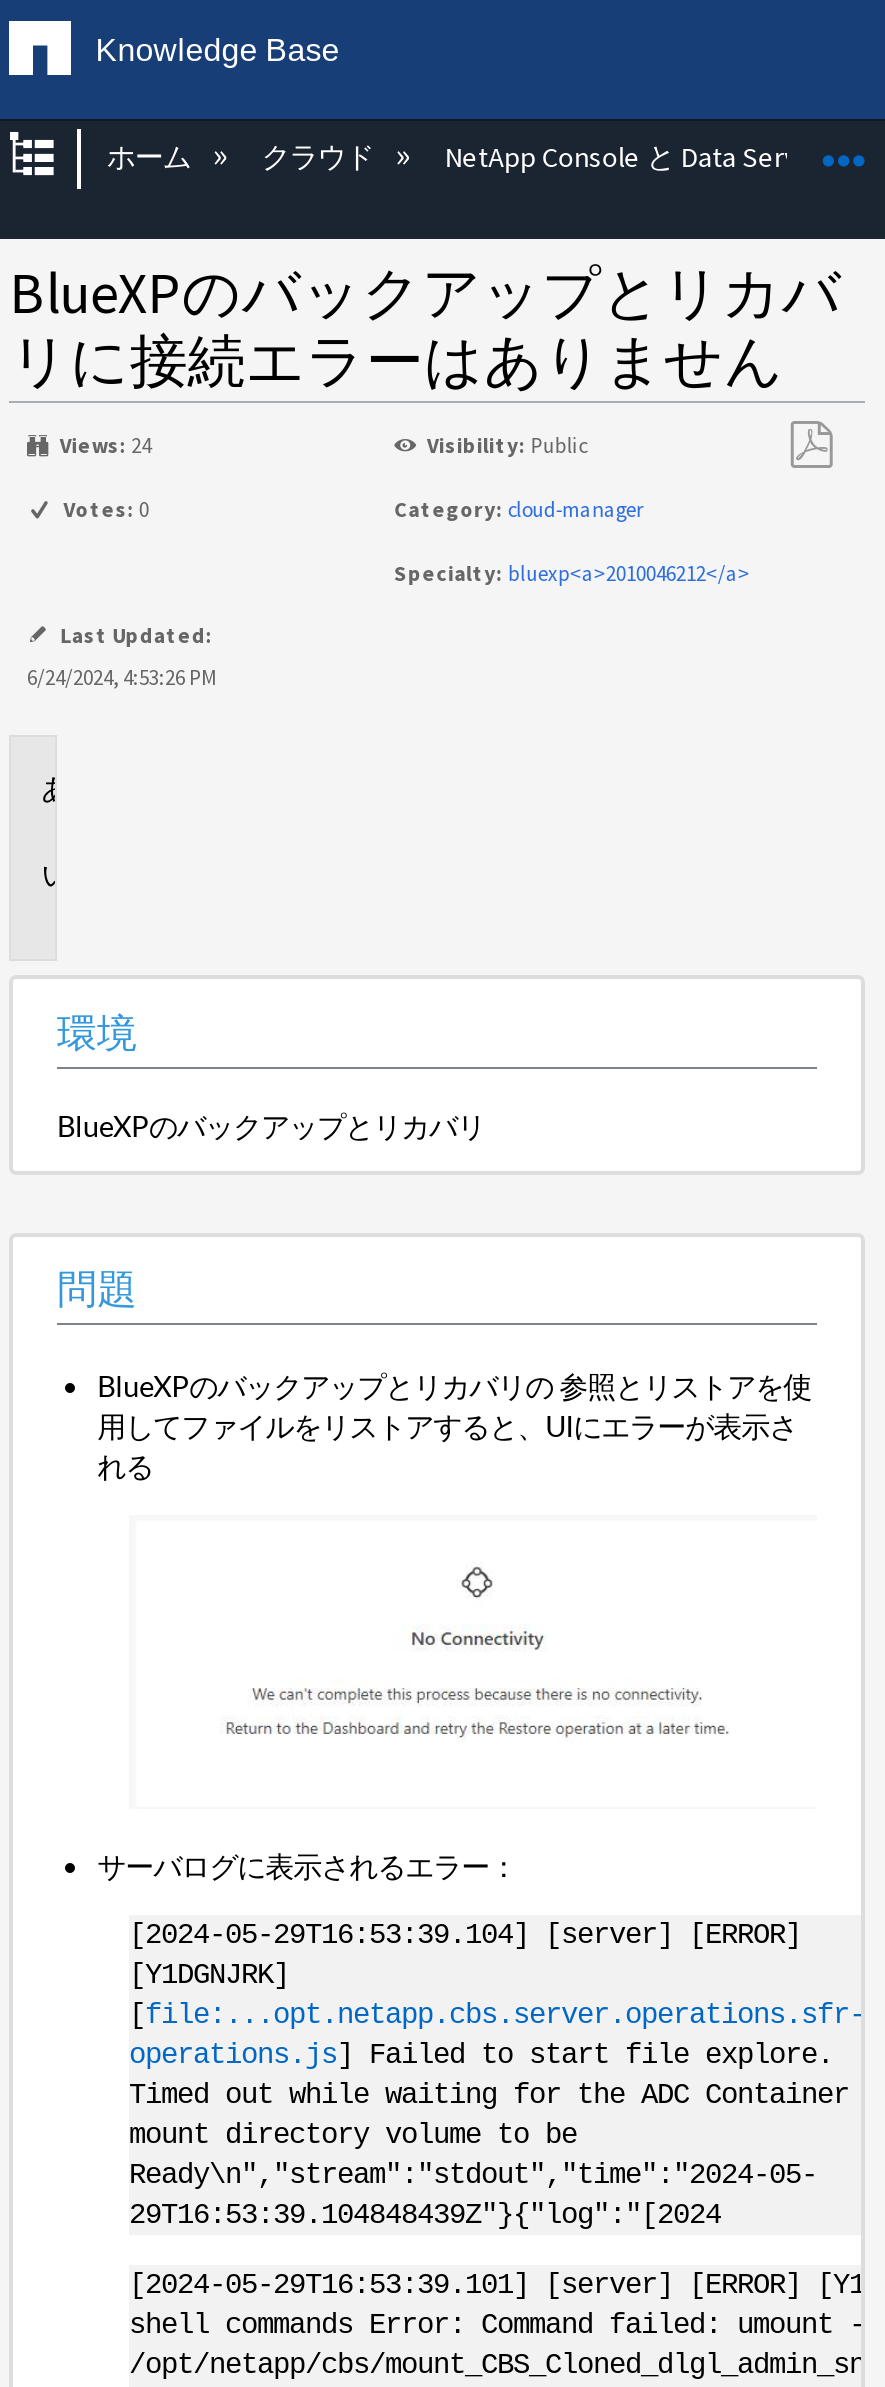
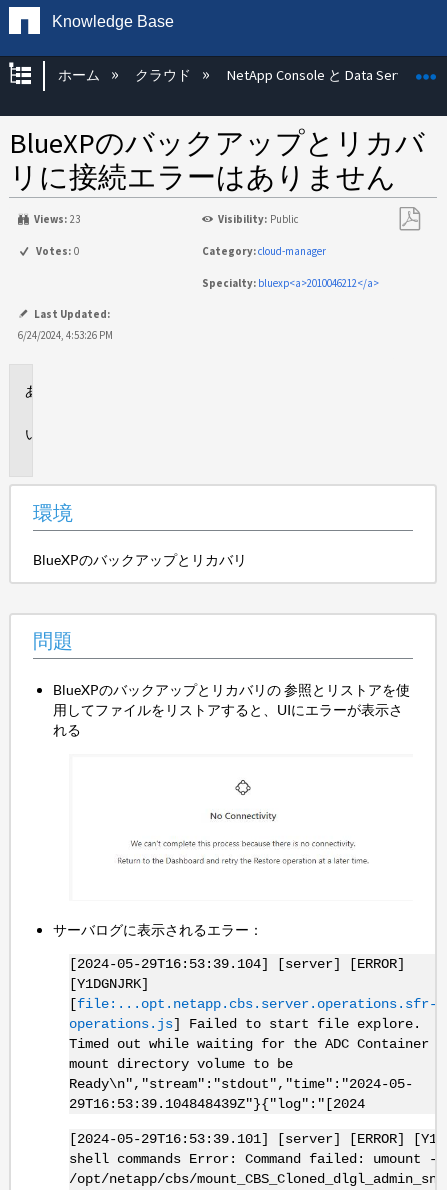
- Views: 24
+ Views: 23
